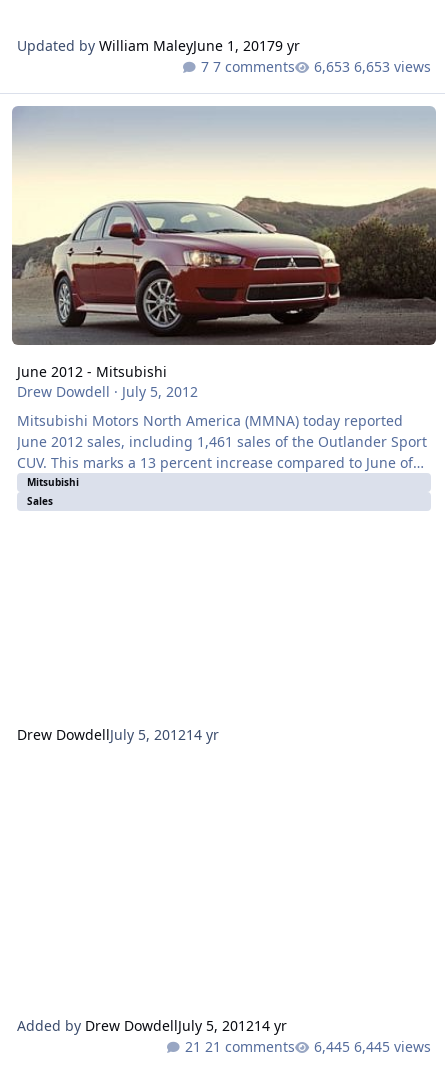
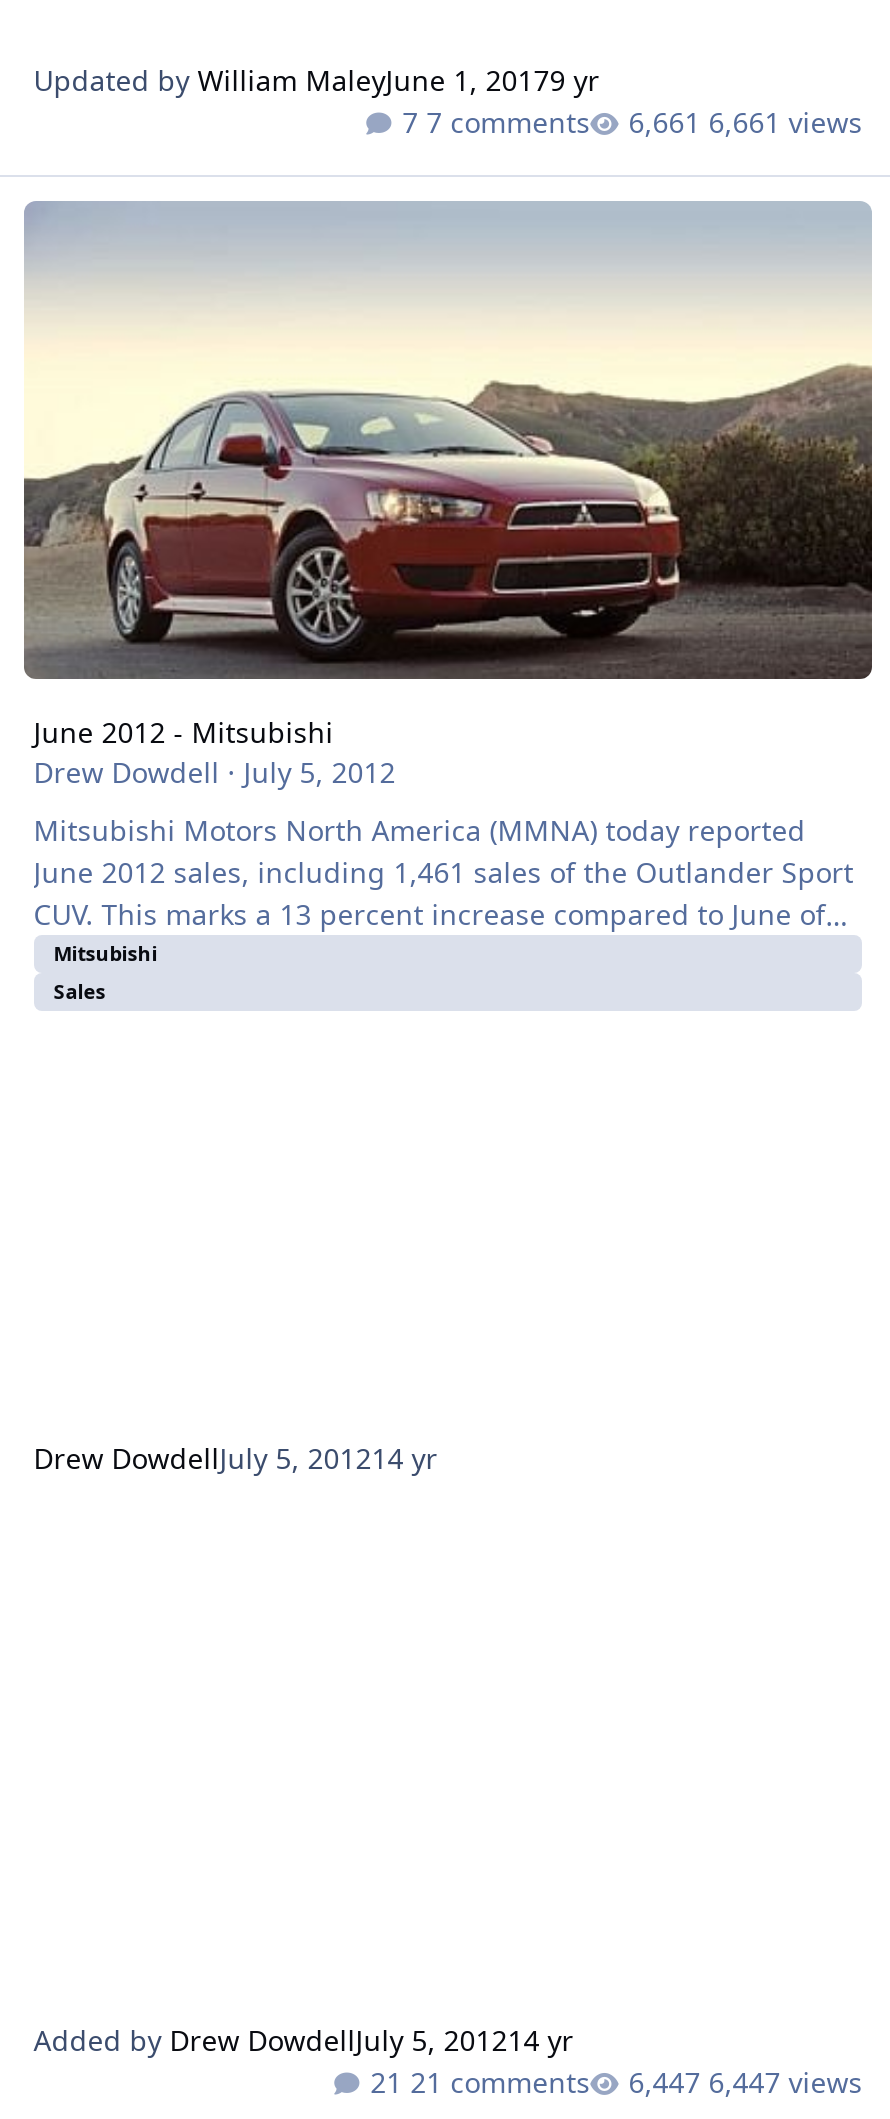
- 6,653 views
+ 6,661 views

- 6,445 views
+ 6,447 views
